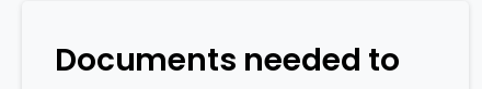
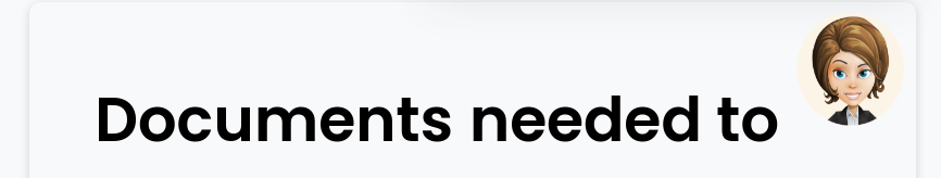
+ [image]
